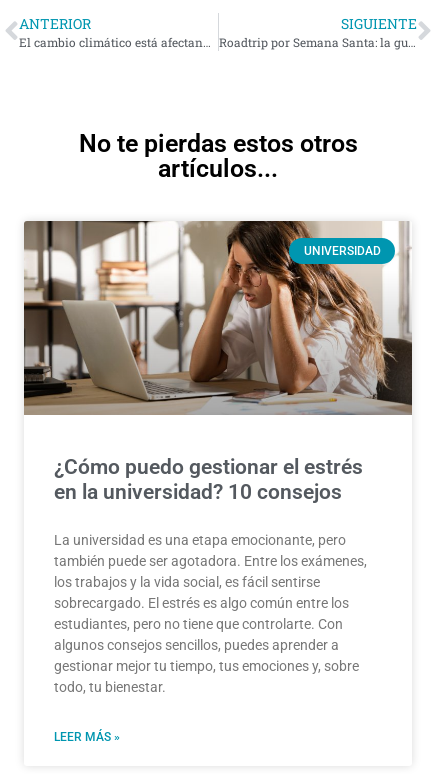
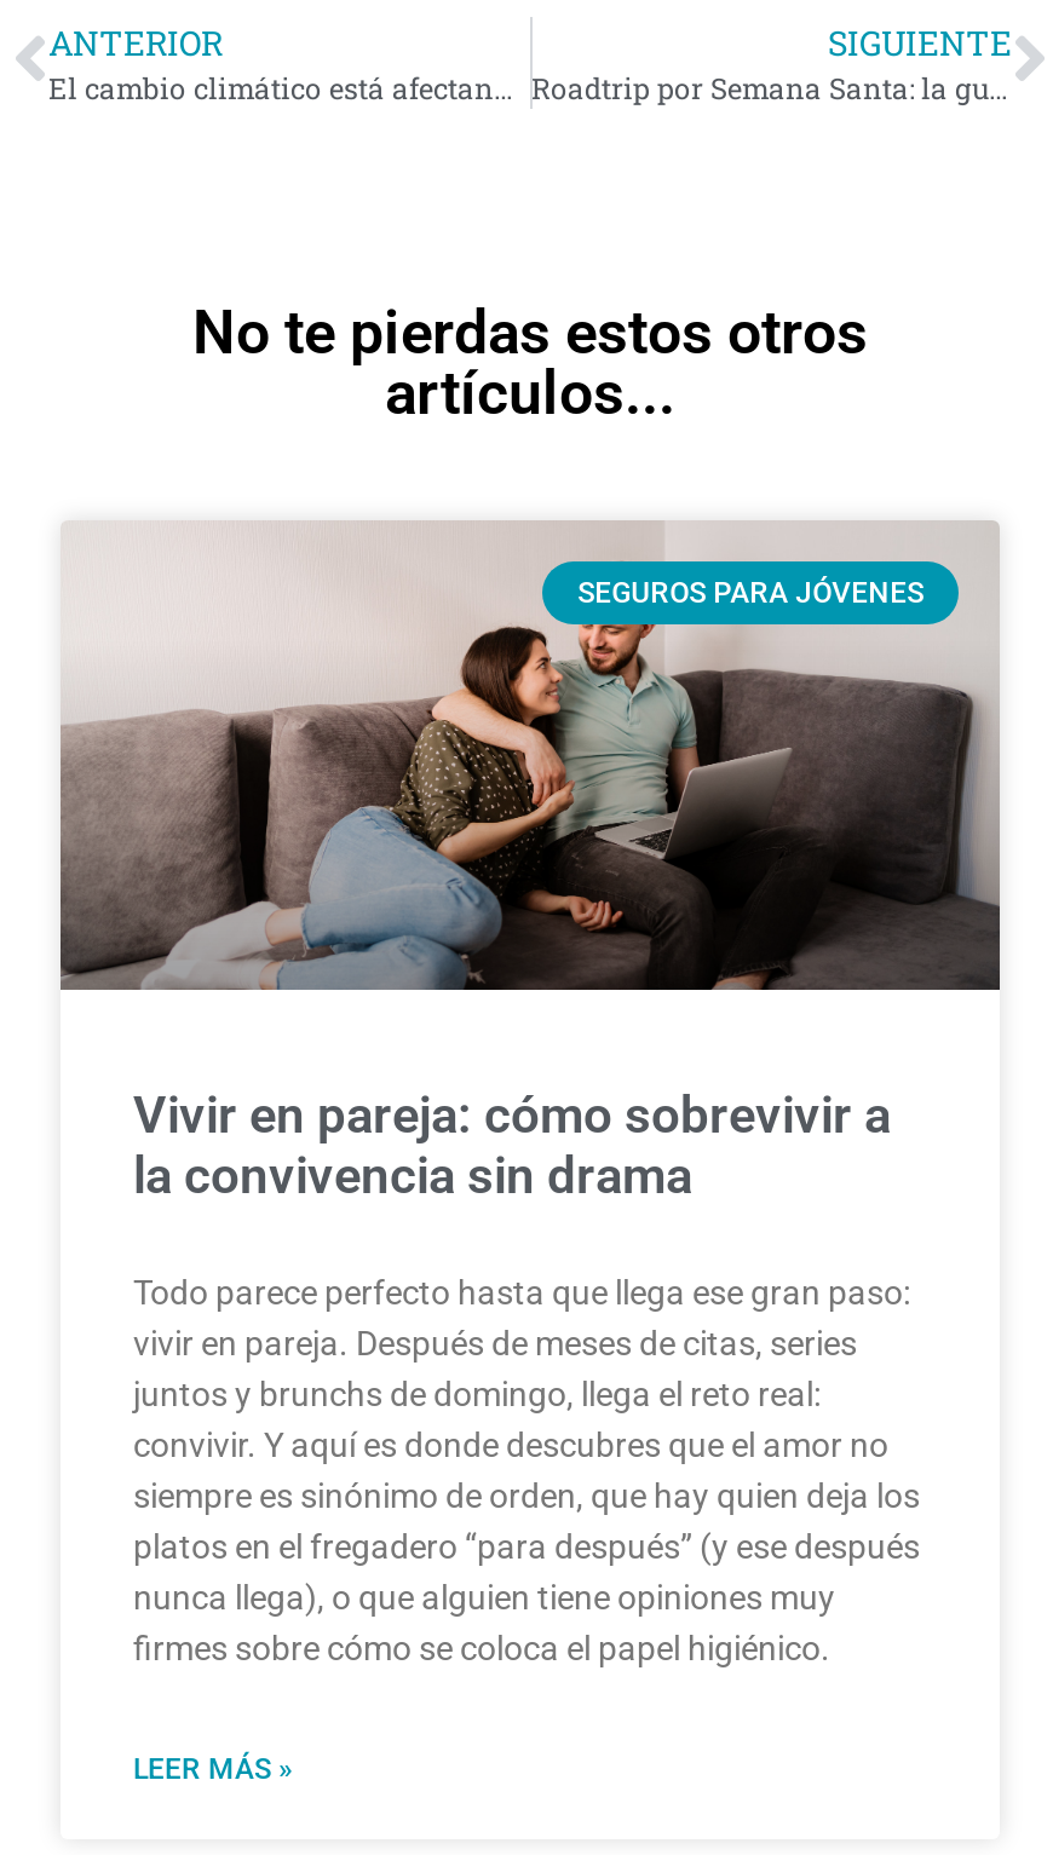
- [image]
- UNIVERSIDAD
+ [image]
+ SEGUROS PARA JÓVENES

- ¿Cómo puedo gestionar el estrés
- en la universidad? 10 consejos
+ Vivir en pareja: cómo sobrevivir a
+ la convivencia sin drama

- La universidad es una etapa emocionante, pero
- también puede ser agotadora. Entre los exámenes,
- los trabajos y la vida social, es fácil sentirse
- sobrecargado. El estrés es algo común entre los
- estudiantes, pero no tiene que controlarte. Con
- algunos consejos sencillos, puedes aprender a
- gestionar mejor tu tiempo, tus emociones y, sobre
- todo, tu bienestar.
+ Todo parece perfecto hasta que llega ese gran paso:
+ vivir en pareja. Después de meses de citas, series
+ juntos y brunchs de domingo, llega el reto real:
+ convivir. Y aquí es donde descubres que el amor no
+ siempre es sinónimo de orden, que hay quien deja los
+ platos en el fregadero “para después” (y ese después
+ nunca llega), o que alguien tiene opiniones muy
+ firmes sobre cómo se coloca el papel higiénico.
